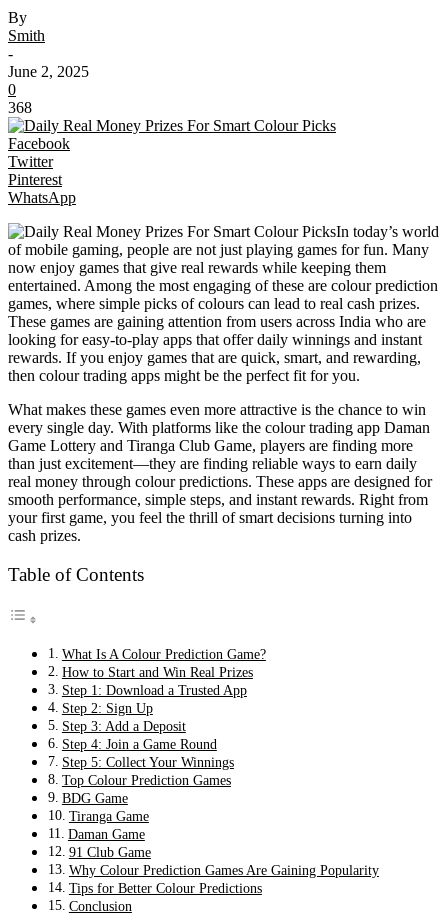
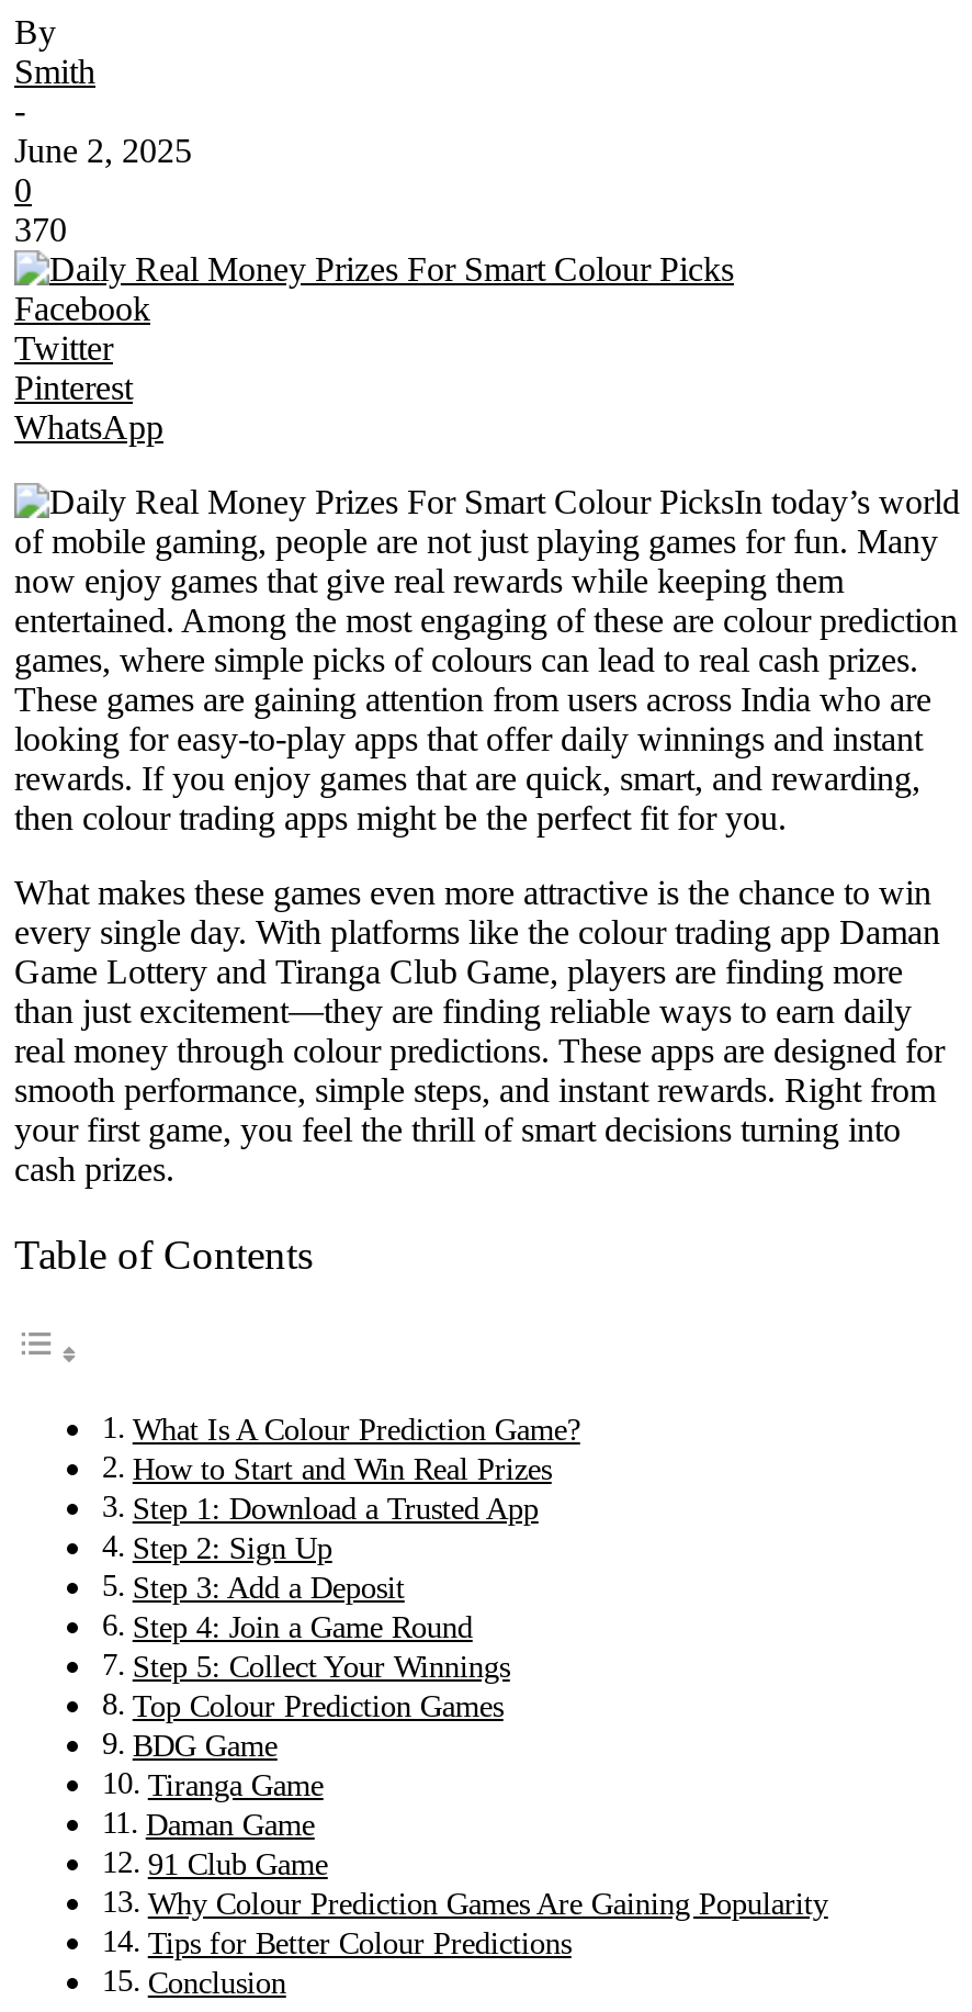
- 368
+ 370
